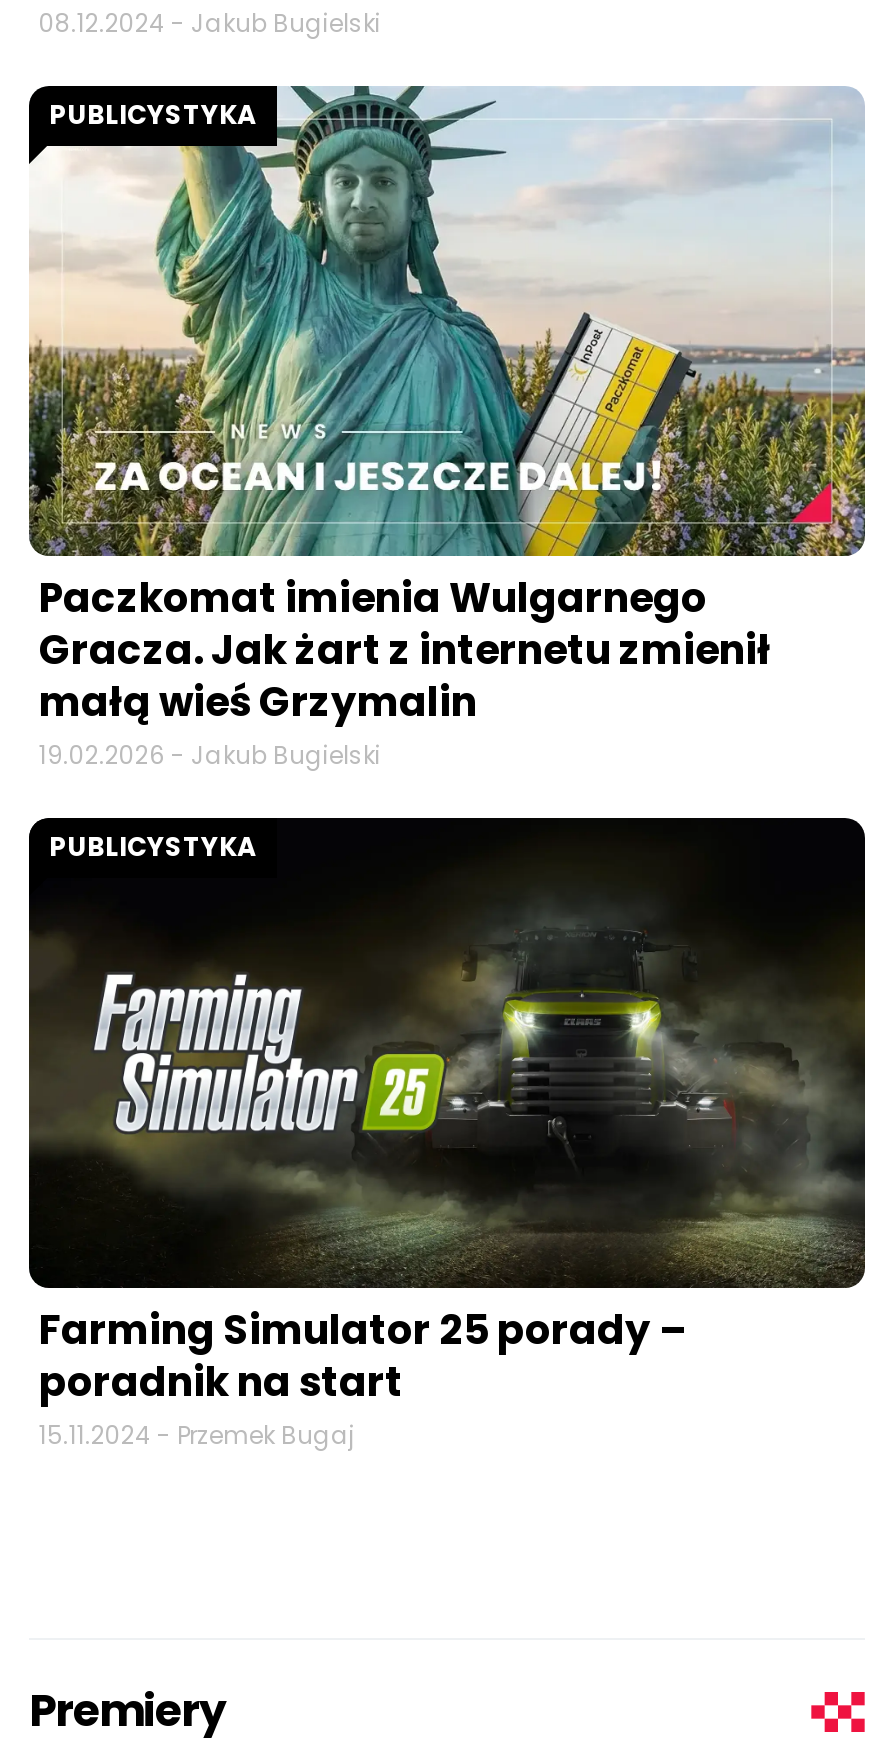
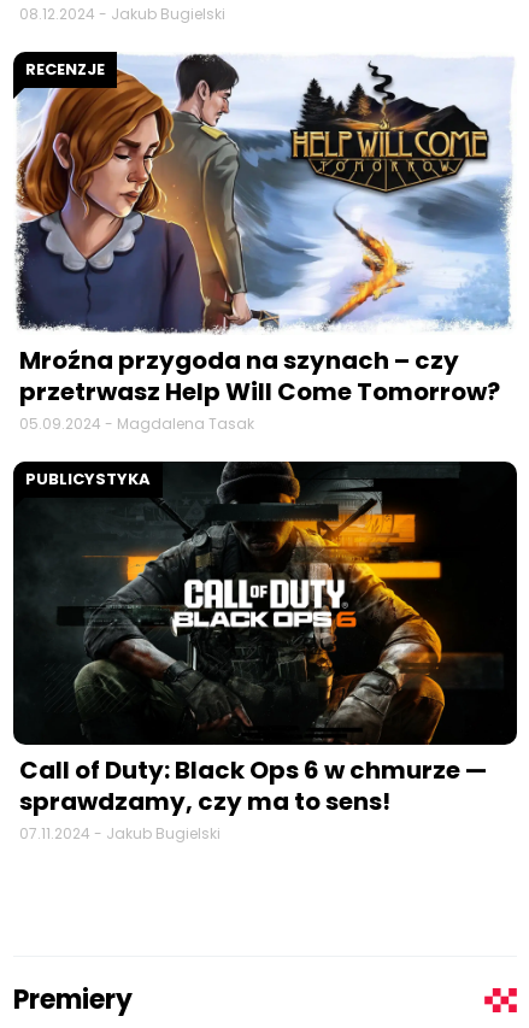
- [image]
- PUBLICYSTYKA
+ [image]
+ RECENZJE

- Paczkomat imienia Wulgarnego
- Gracza. Jak żart z internetu zmienił
- małą wieś Grzymalin
- 19.02.2026 - Jakub Bugielski
+ Mroźna przygoda na szynach – czy
+ przetrwasz Help Will Come Tomorrow?
+ 05.09.2024 - Magdalena Tasak

- [image]
- Farming Simulator 25 porady –
- poradnik na start
- 15.11.2024 - Przemek Bugaj
+ [image]
+ Call of Duty: Black Ops 6 w chmurze —
+ sprawdzamy, czy ma to sens!
+ 07.11.2024 - Jakub Bugielski
